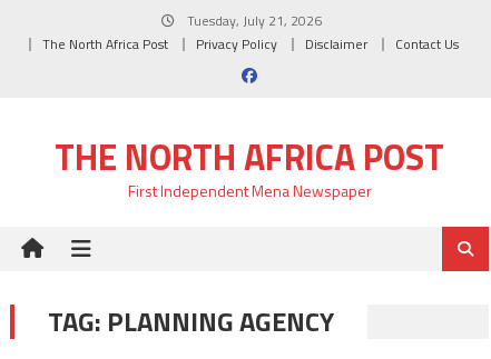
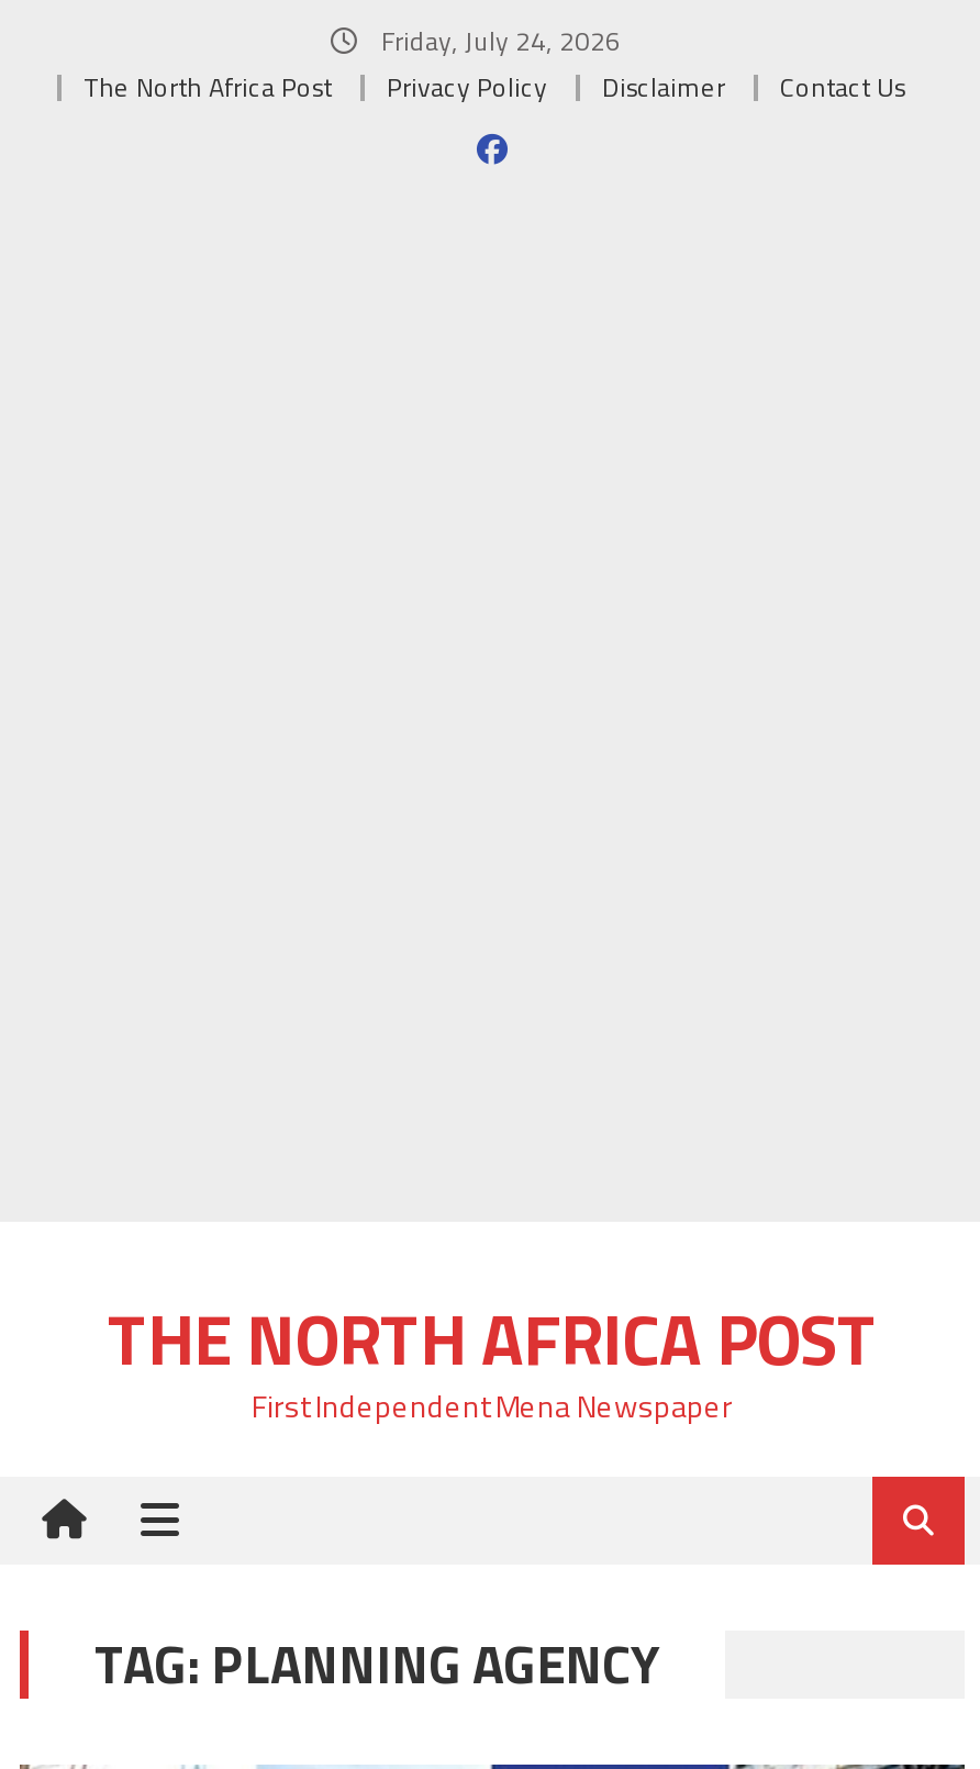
- Tuesday, July 21, 2026
+ Friday, July 24, 2026
